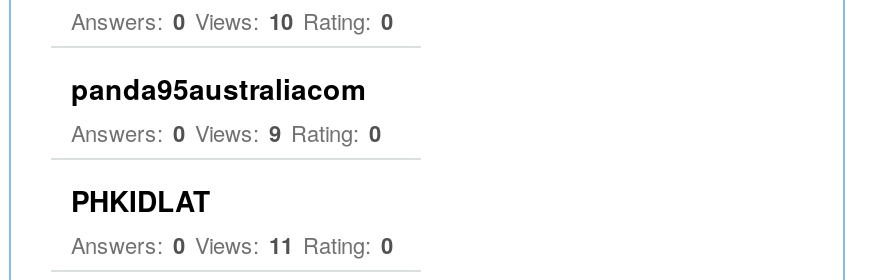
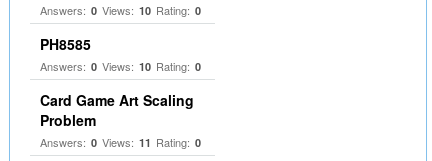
- panda95australiacom
- Answers: 0 Views: 9 Rating: 0
+ PH8585
+ Answers: 0 Views: 10 Rating: 0

- PHKIDLAT
+ Card Game Art Scaling
+ Problem
